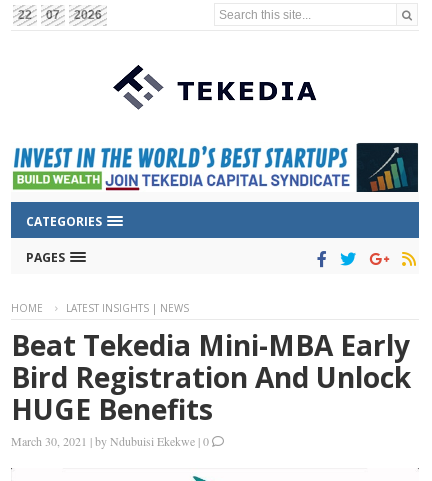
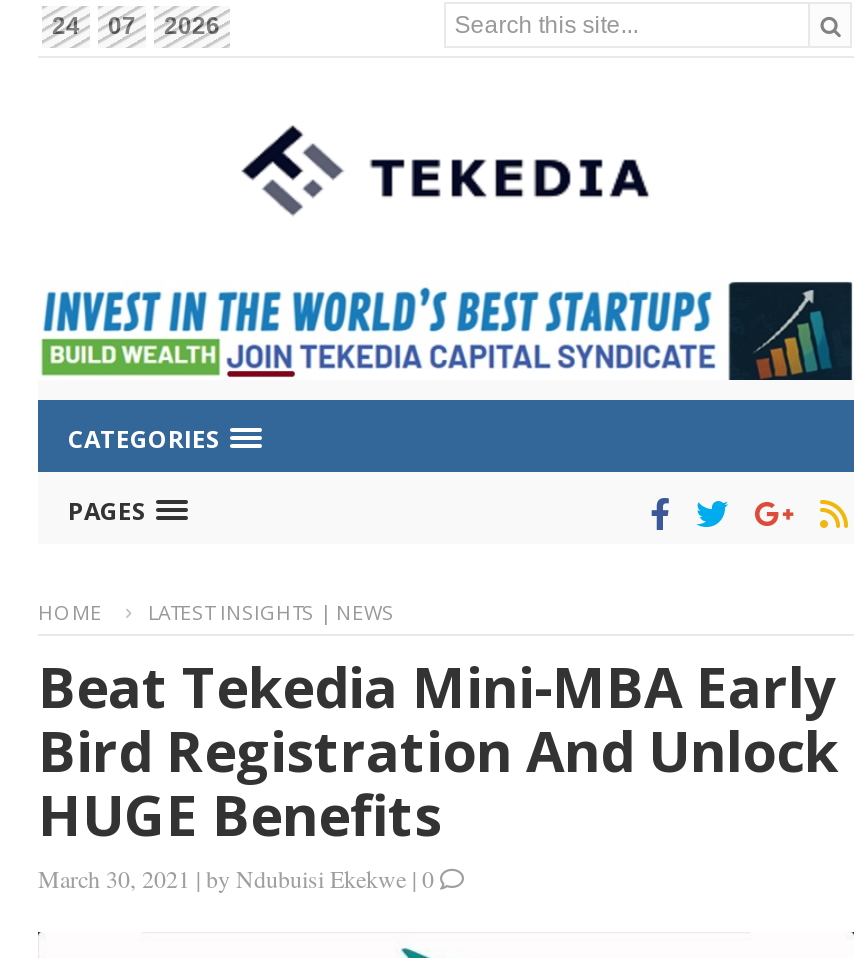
- 22 07 2026
+ 24 07 2026
